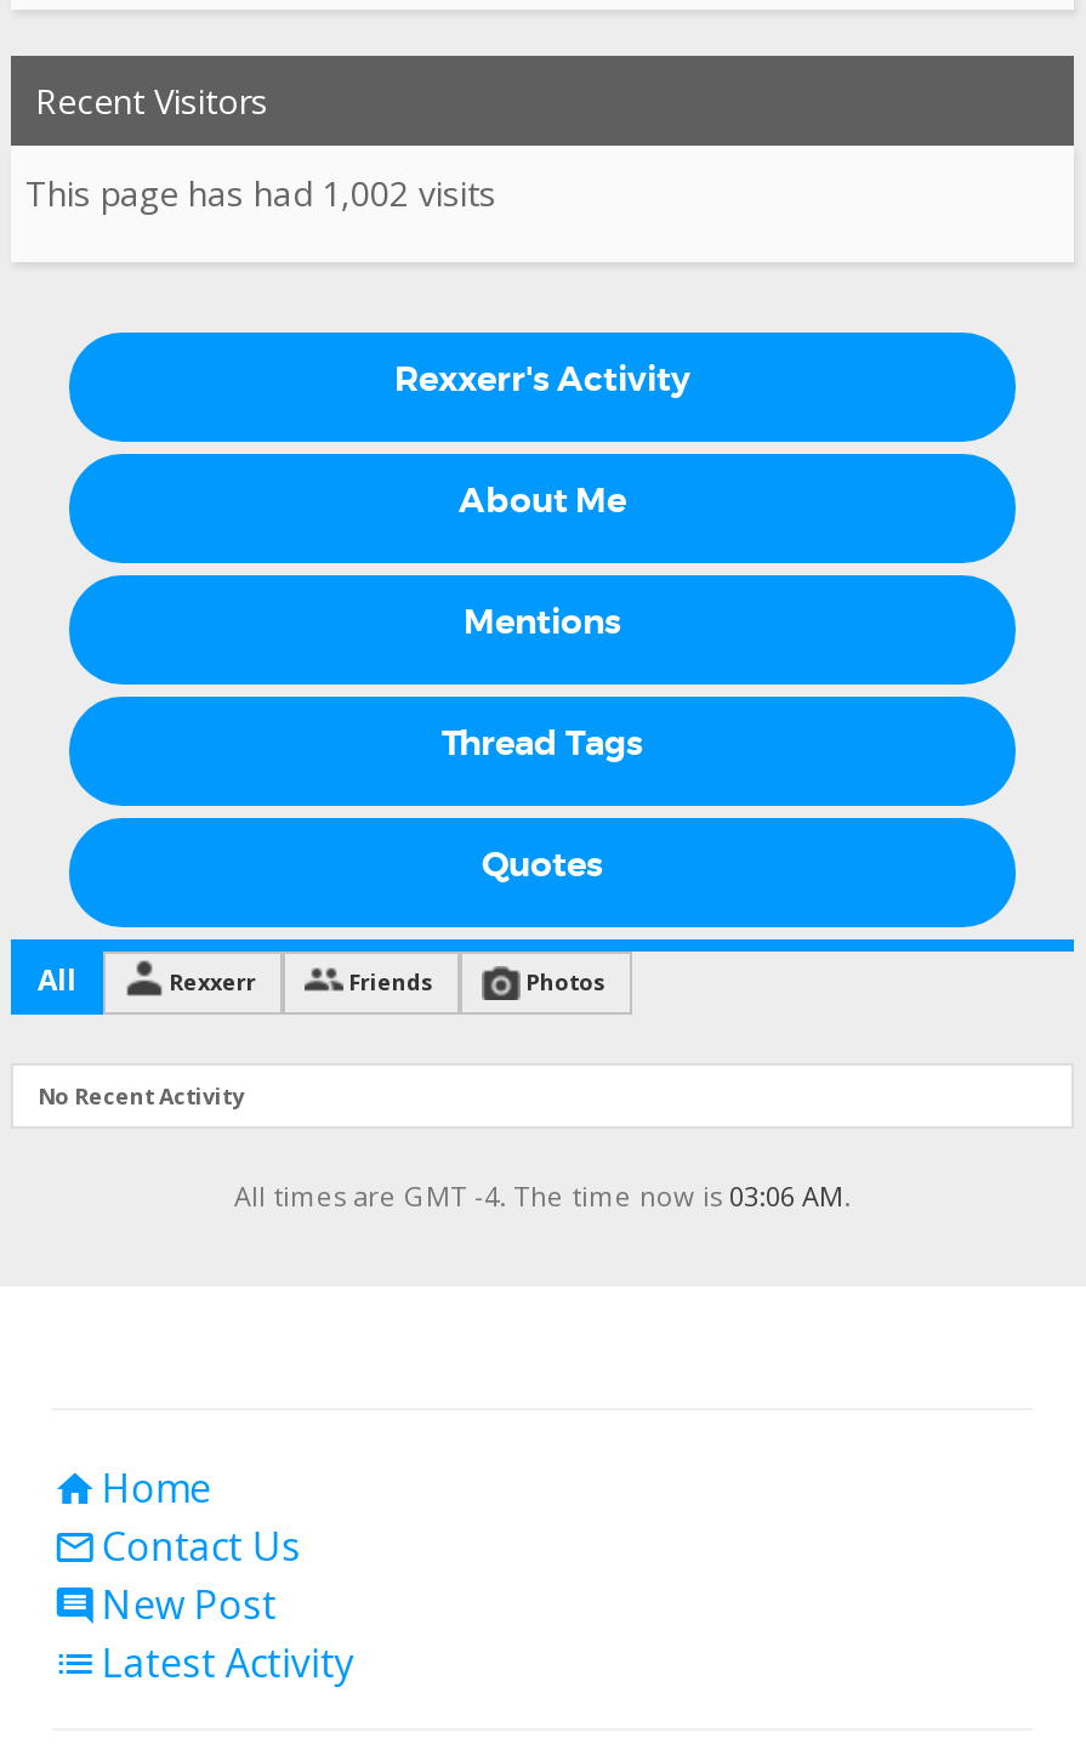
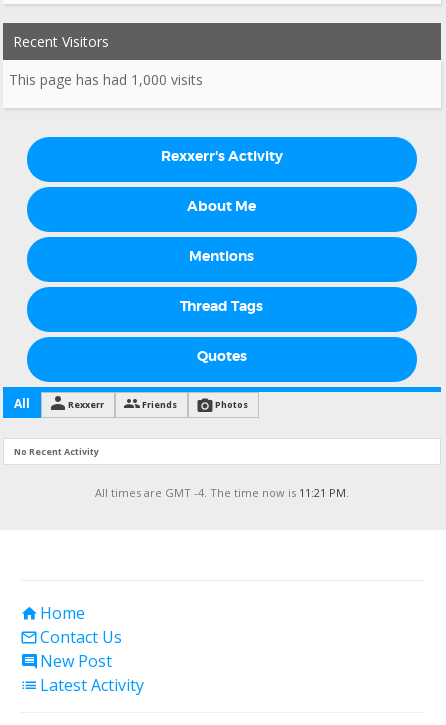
- This page has had 1,002 visits
+ This page has had 1,000 visits

- All times are GMT -4. The time now is 03:06 AM.
+ All times are GMT -4. The time now is 11:21 PM.
